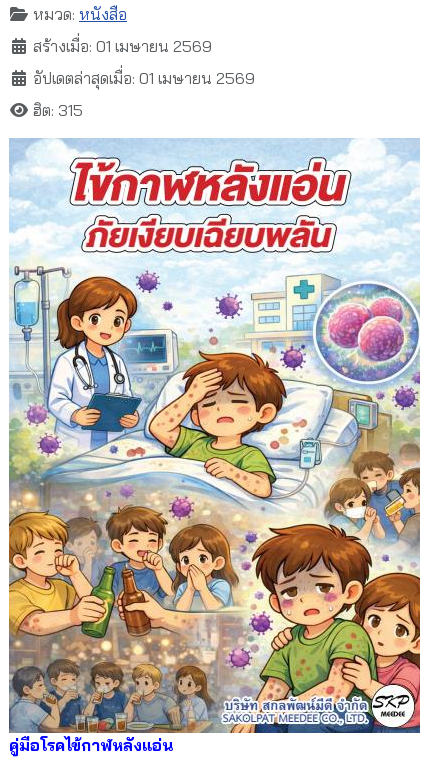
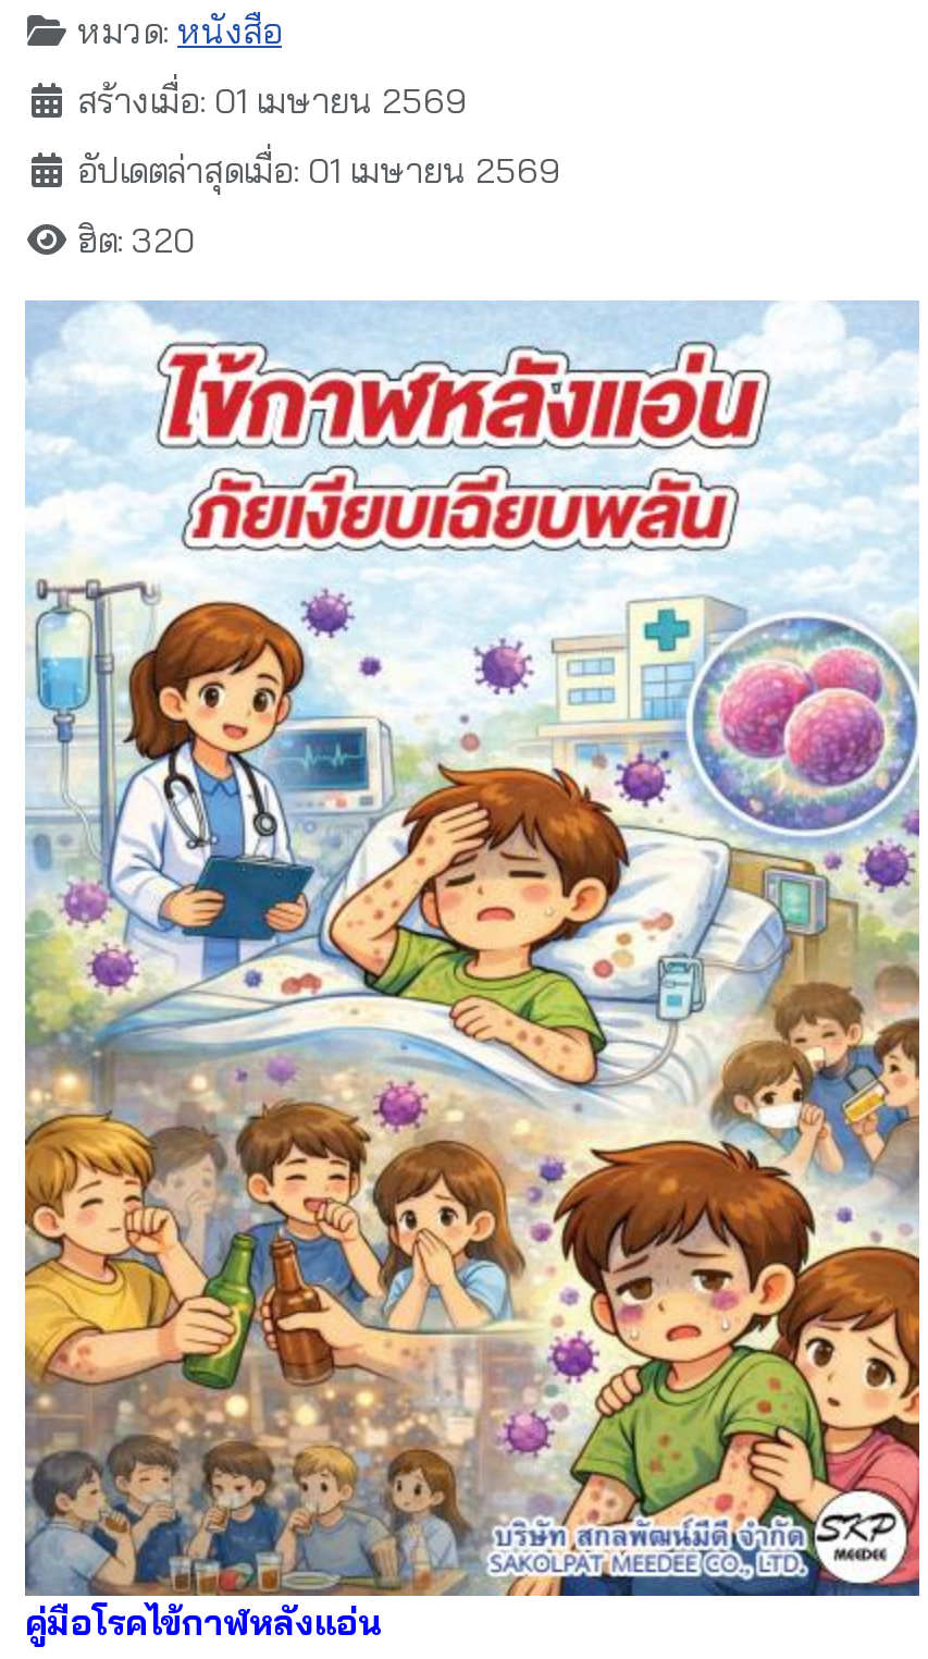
- ฮิต: 315
+ ฮิต: 320
